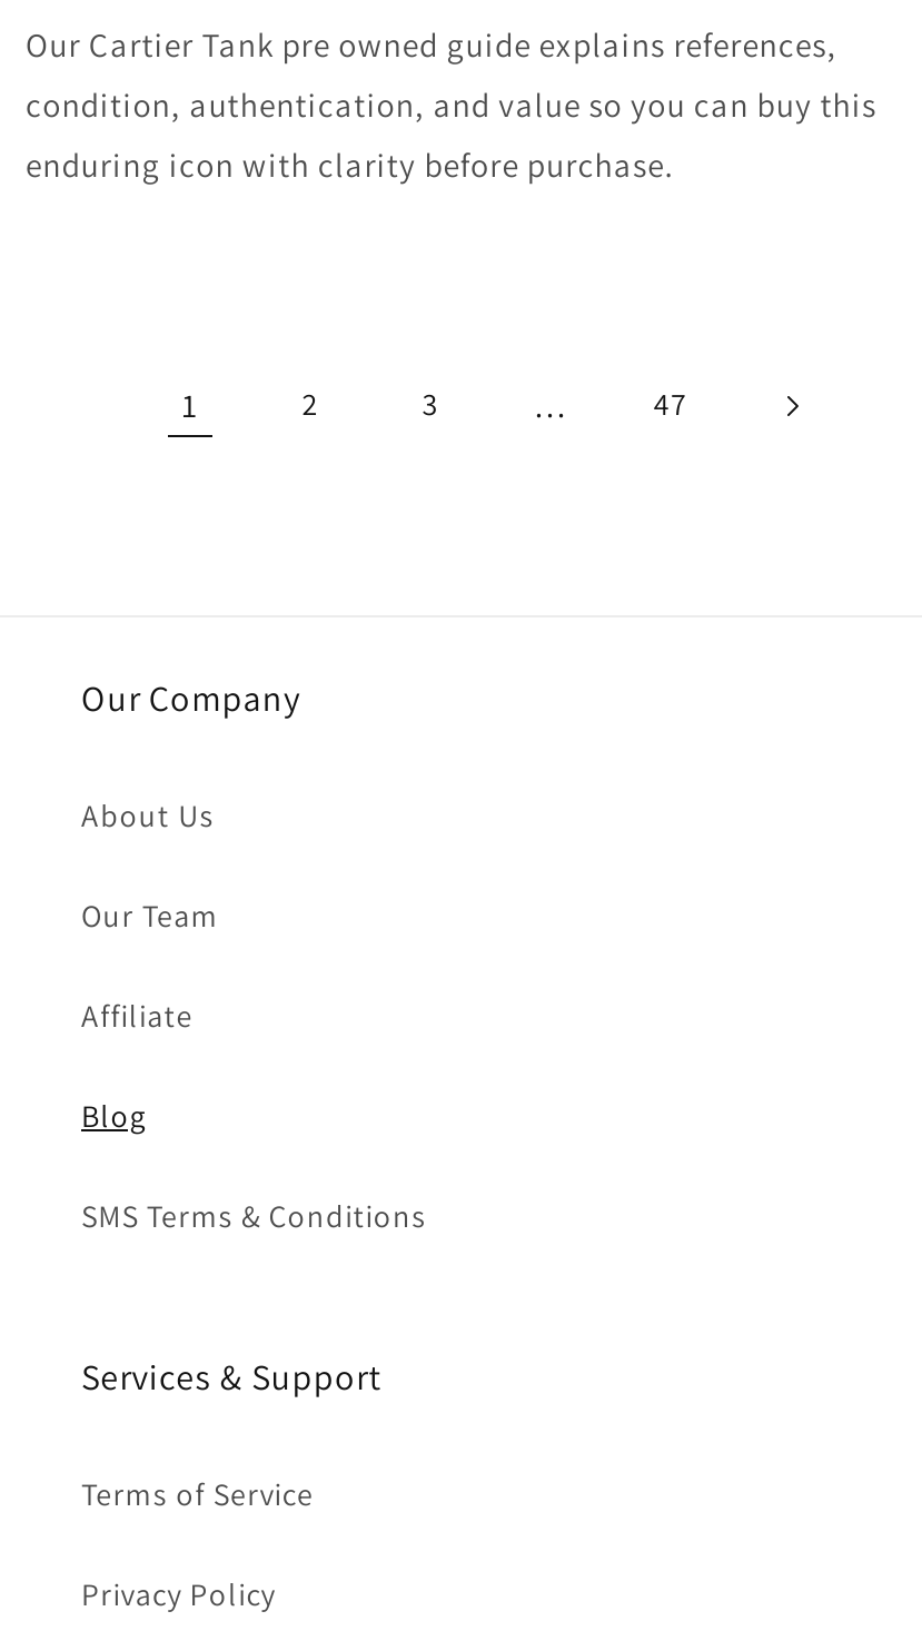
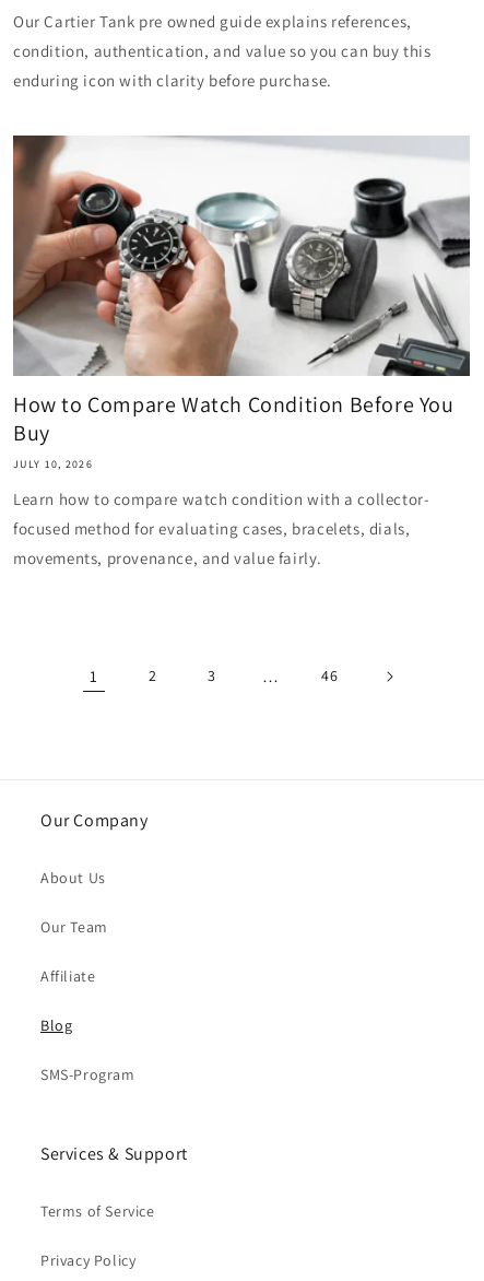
+ [image]
+ How to Compare Watch Condition Before You
+ Buy
+ JULY 10, 2026
+ Learn how to compare watch condition with a collector-
+ focused method for evaluating cases, bracelets, dials,
+ movements, provenance, and value fairly.

- 47
+ 46

- SMS Terms & Conditions
+ SMS-Program
